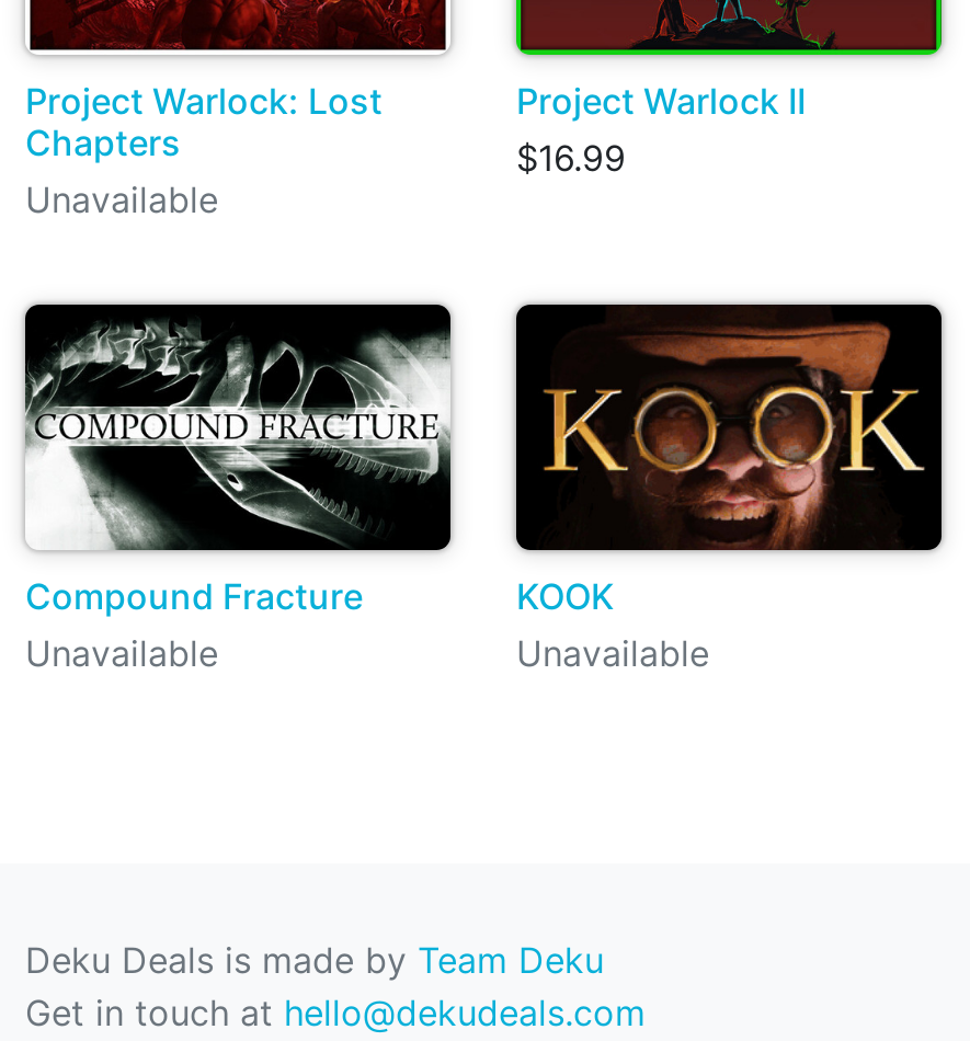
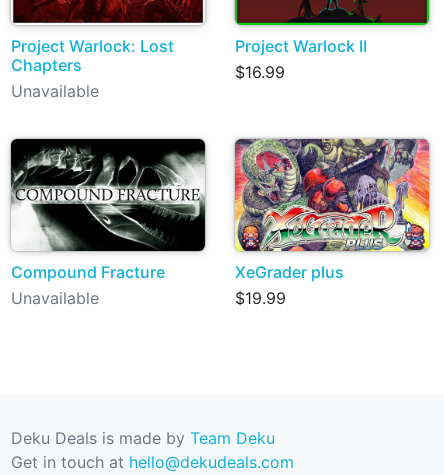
- [image]
- KOOK
- Unavailable
+ [image]
+ XeGrader plus
+ $19.99
